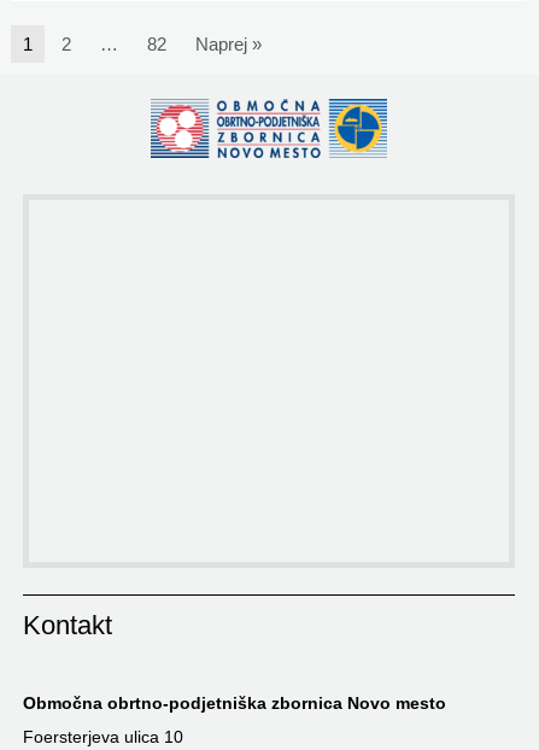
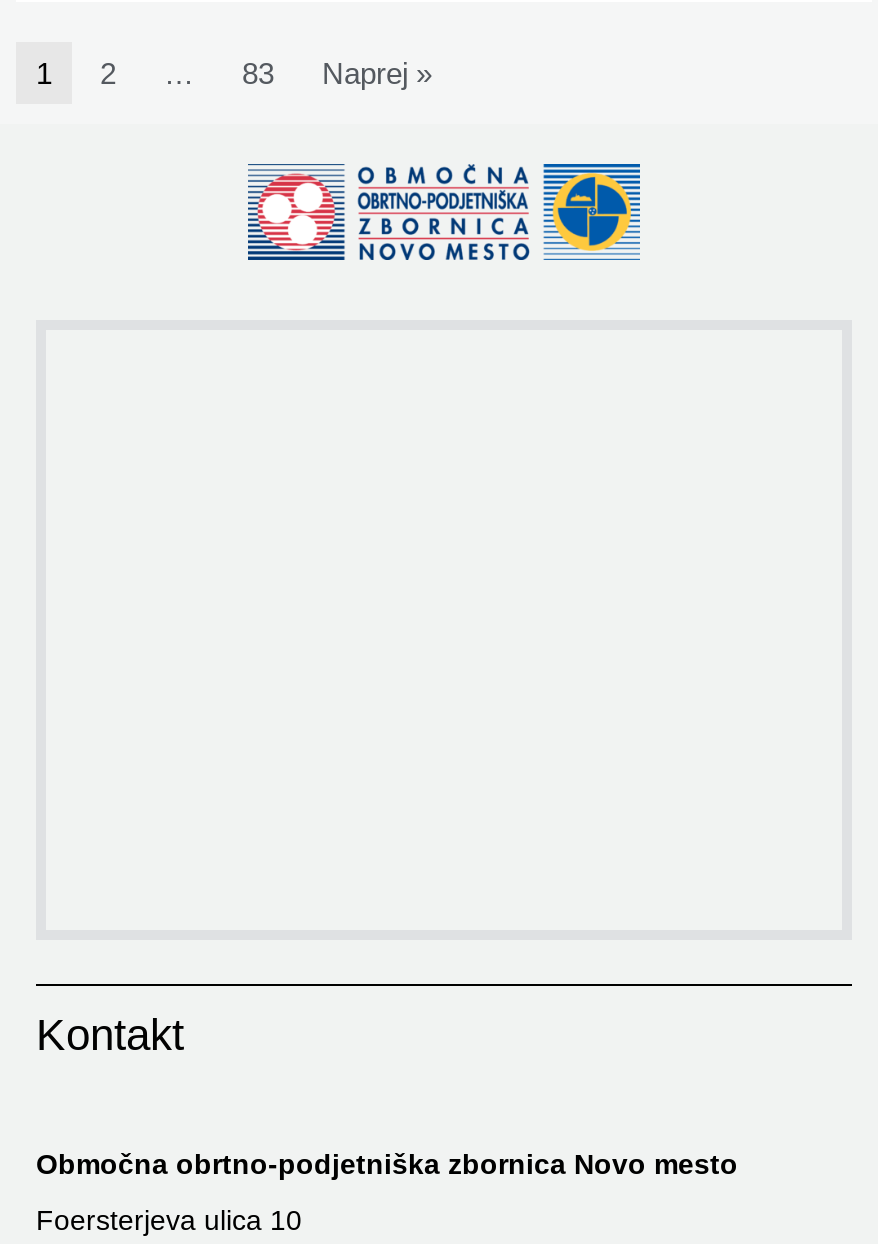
- 82
+ 83
